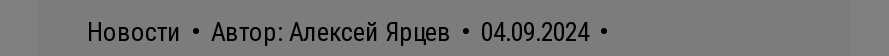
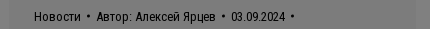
- Новости Автор: Алексей Ярцев 04.09.2024
+ Новости Автор: Алексей Ярцев 03.09.2024
